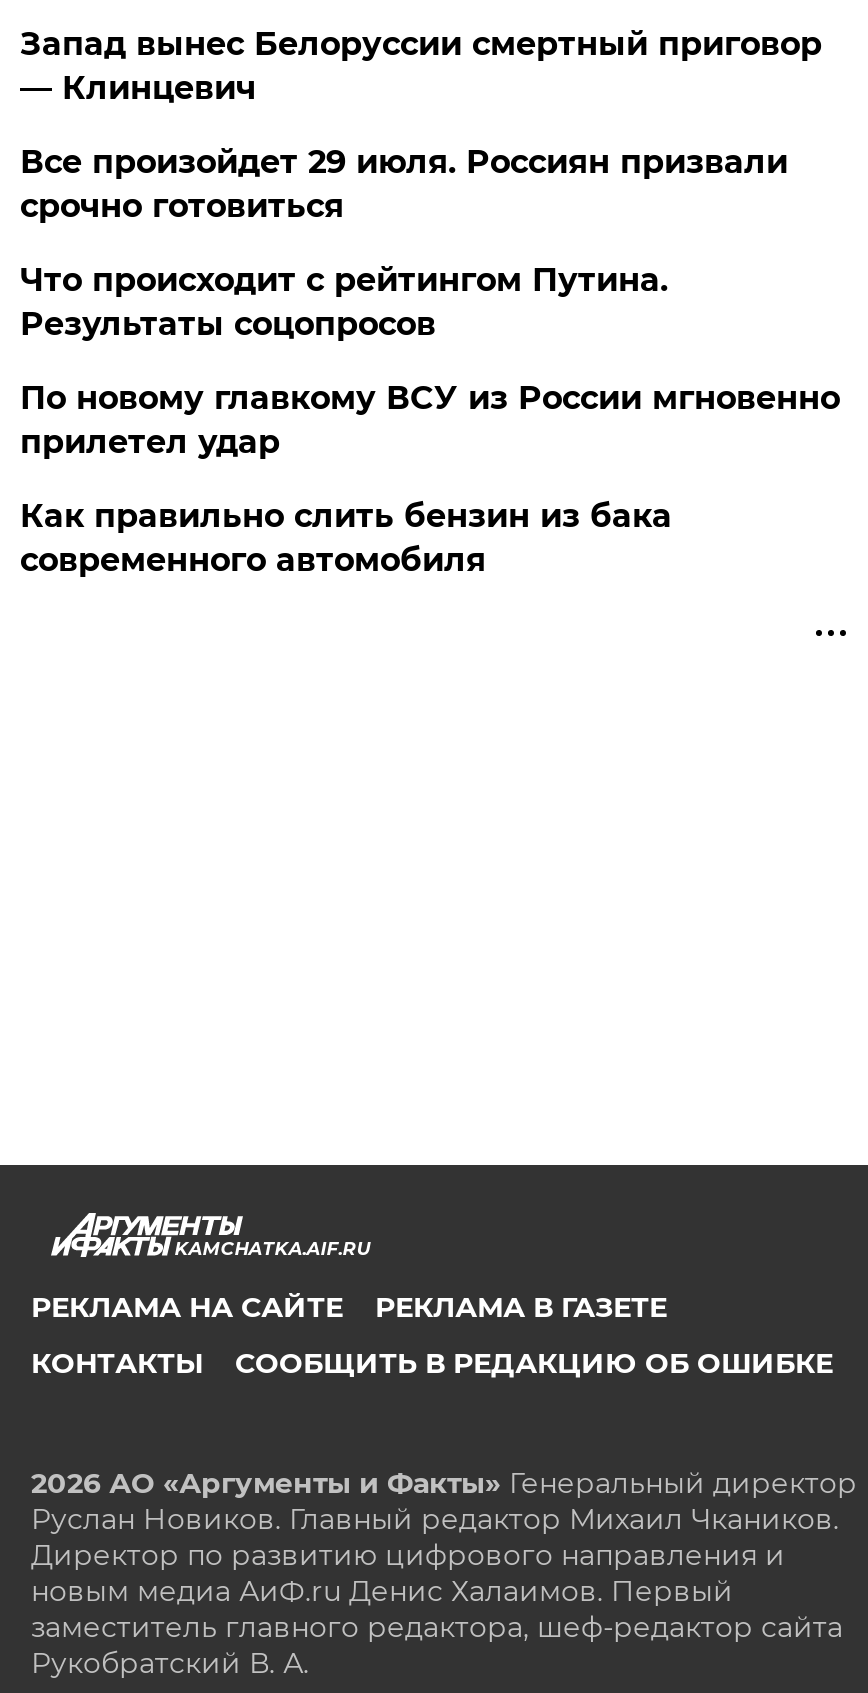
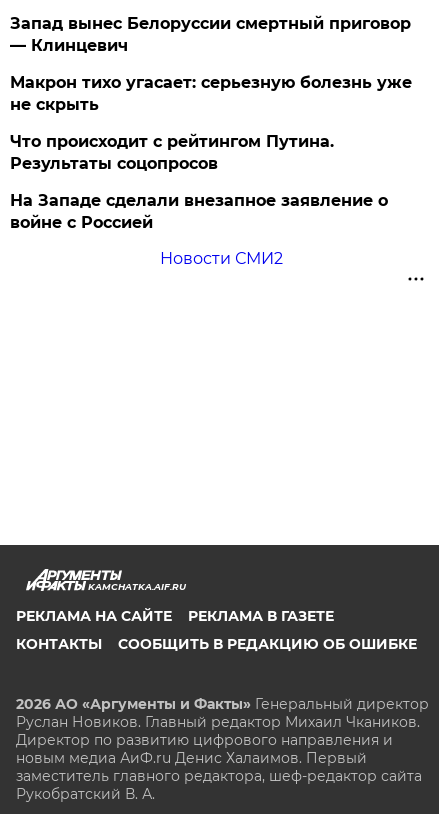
- Все произойдет 29 июля. Россиян призвали
- срочно готовиться
+ Макрон тихо угасает: серьезную болезнь уже
+ не скрыть

- По новому главкому ВСУ из России мгновенно
- прилетел удар
+ На Западе сделали внезапное заявление о
+ войне с Россией

- Как правильно слить бензин из бака
- современного автомобиля
+ Новости СМИ2
